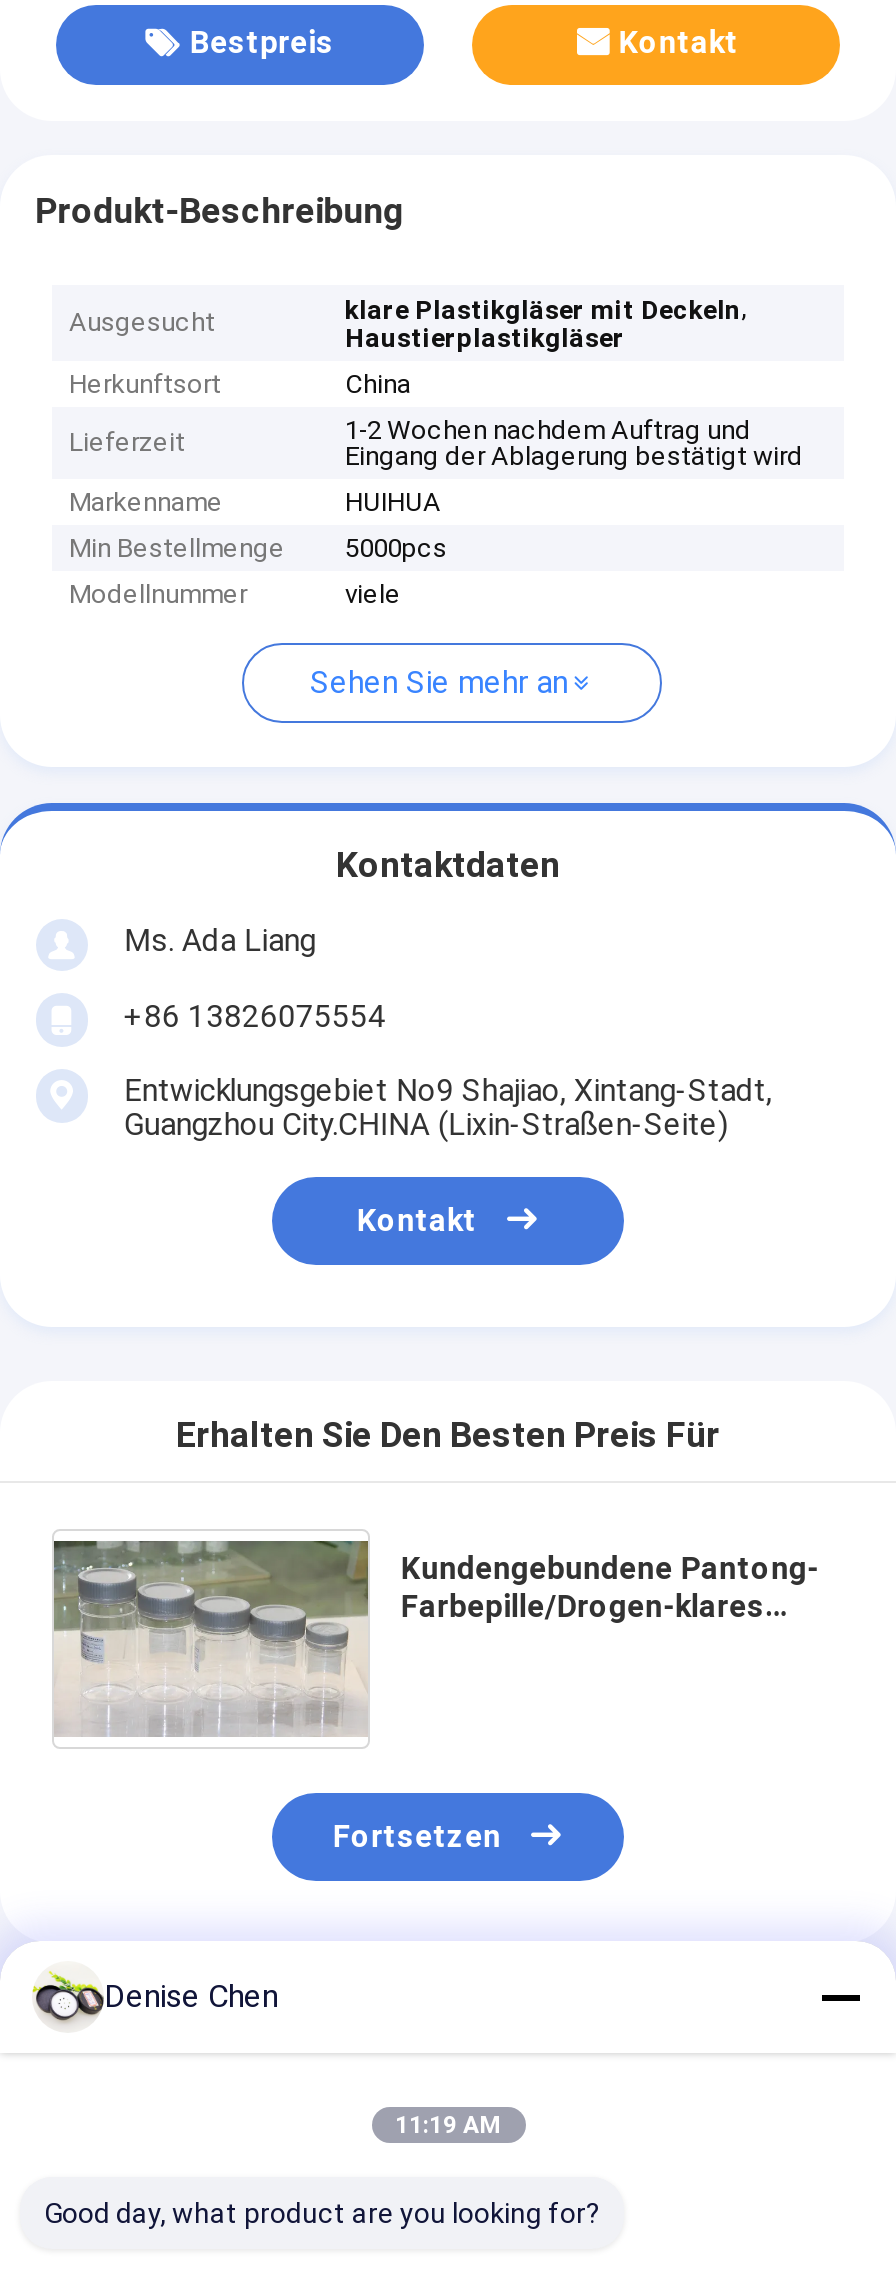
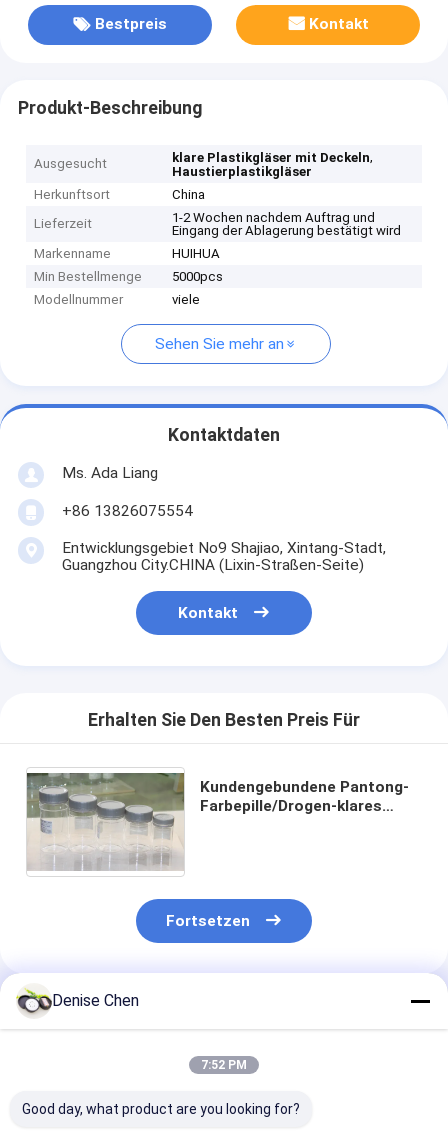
- 11:19 AM
+ 7:52 PM
